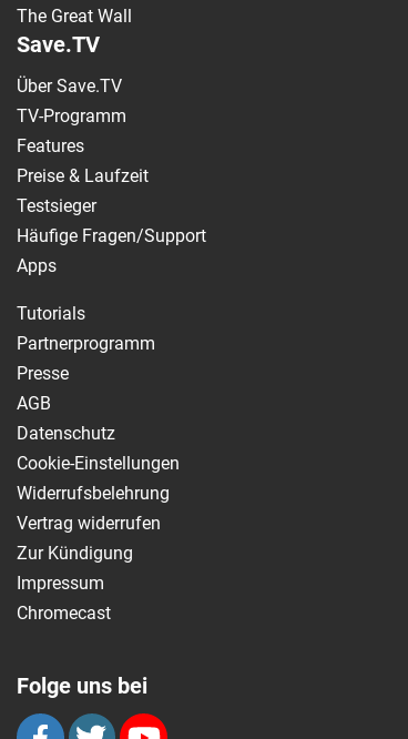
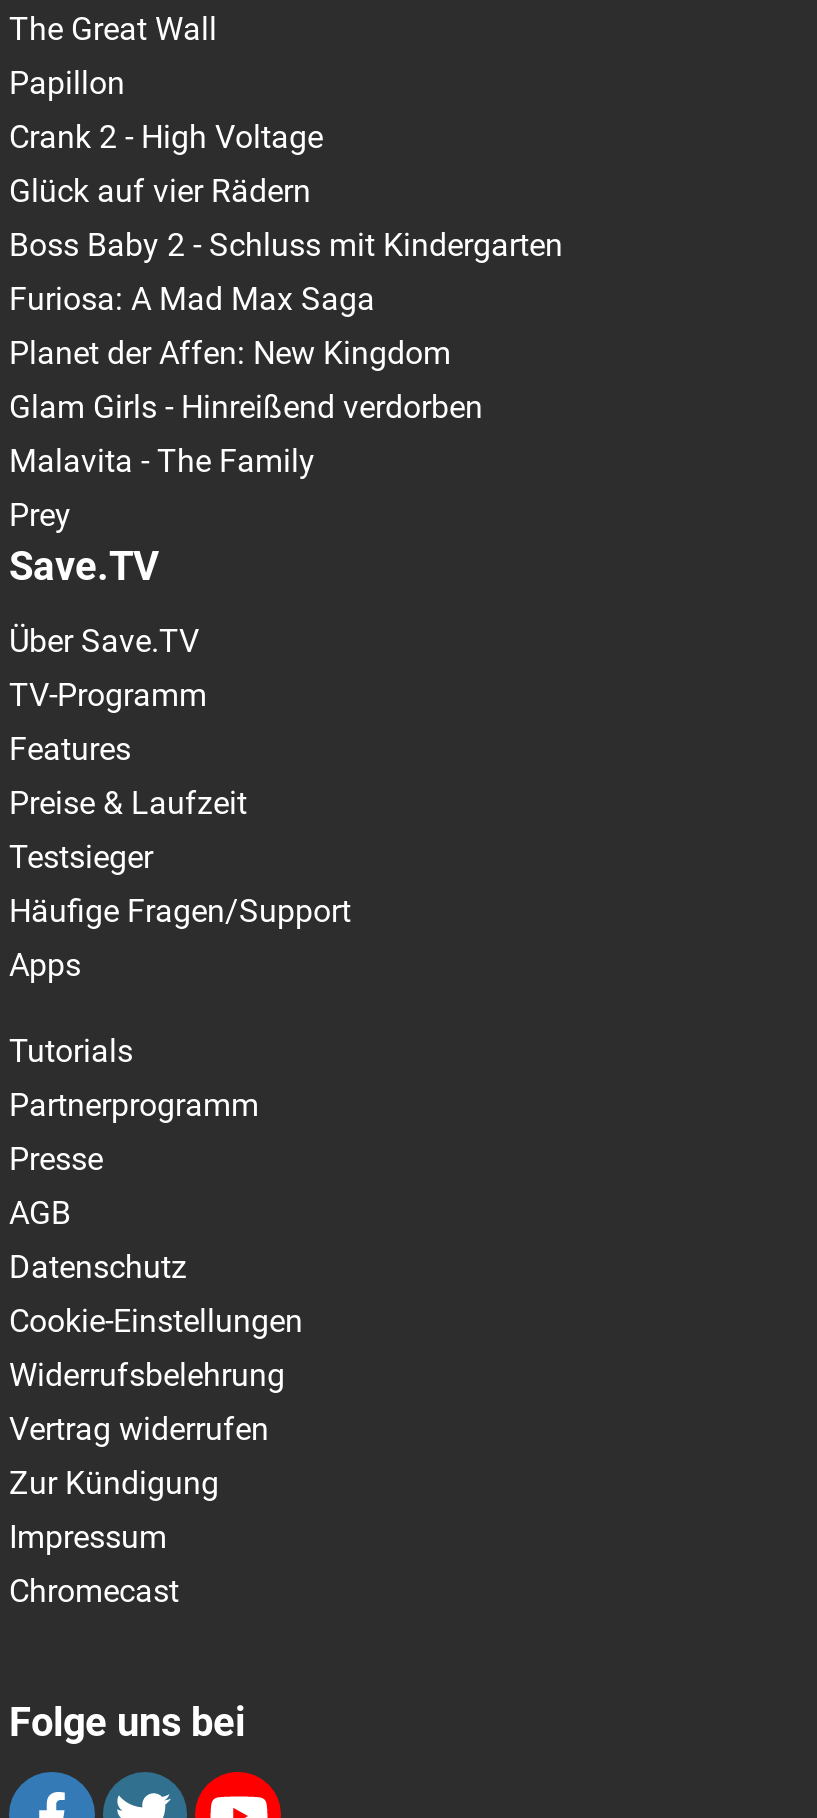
+ Papillon
+ Crank 2 - High Voltage
+ Glück auf vier Rädern
+ Boss Baby 2 - Schluss mit Kindergarten
+ Furiosa: A Mad Max Saga
+ Planet der Affen: New Kingdom
+ Glam Girls - Hinreißend verdorben
+ Malavita - The Family
+ Prey
